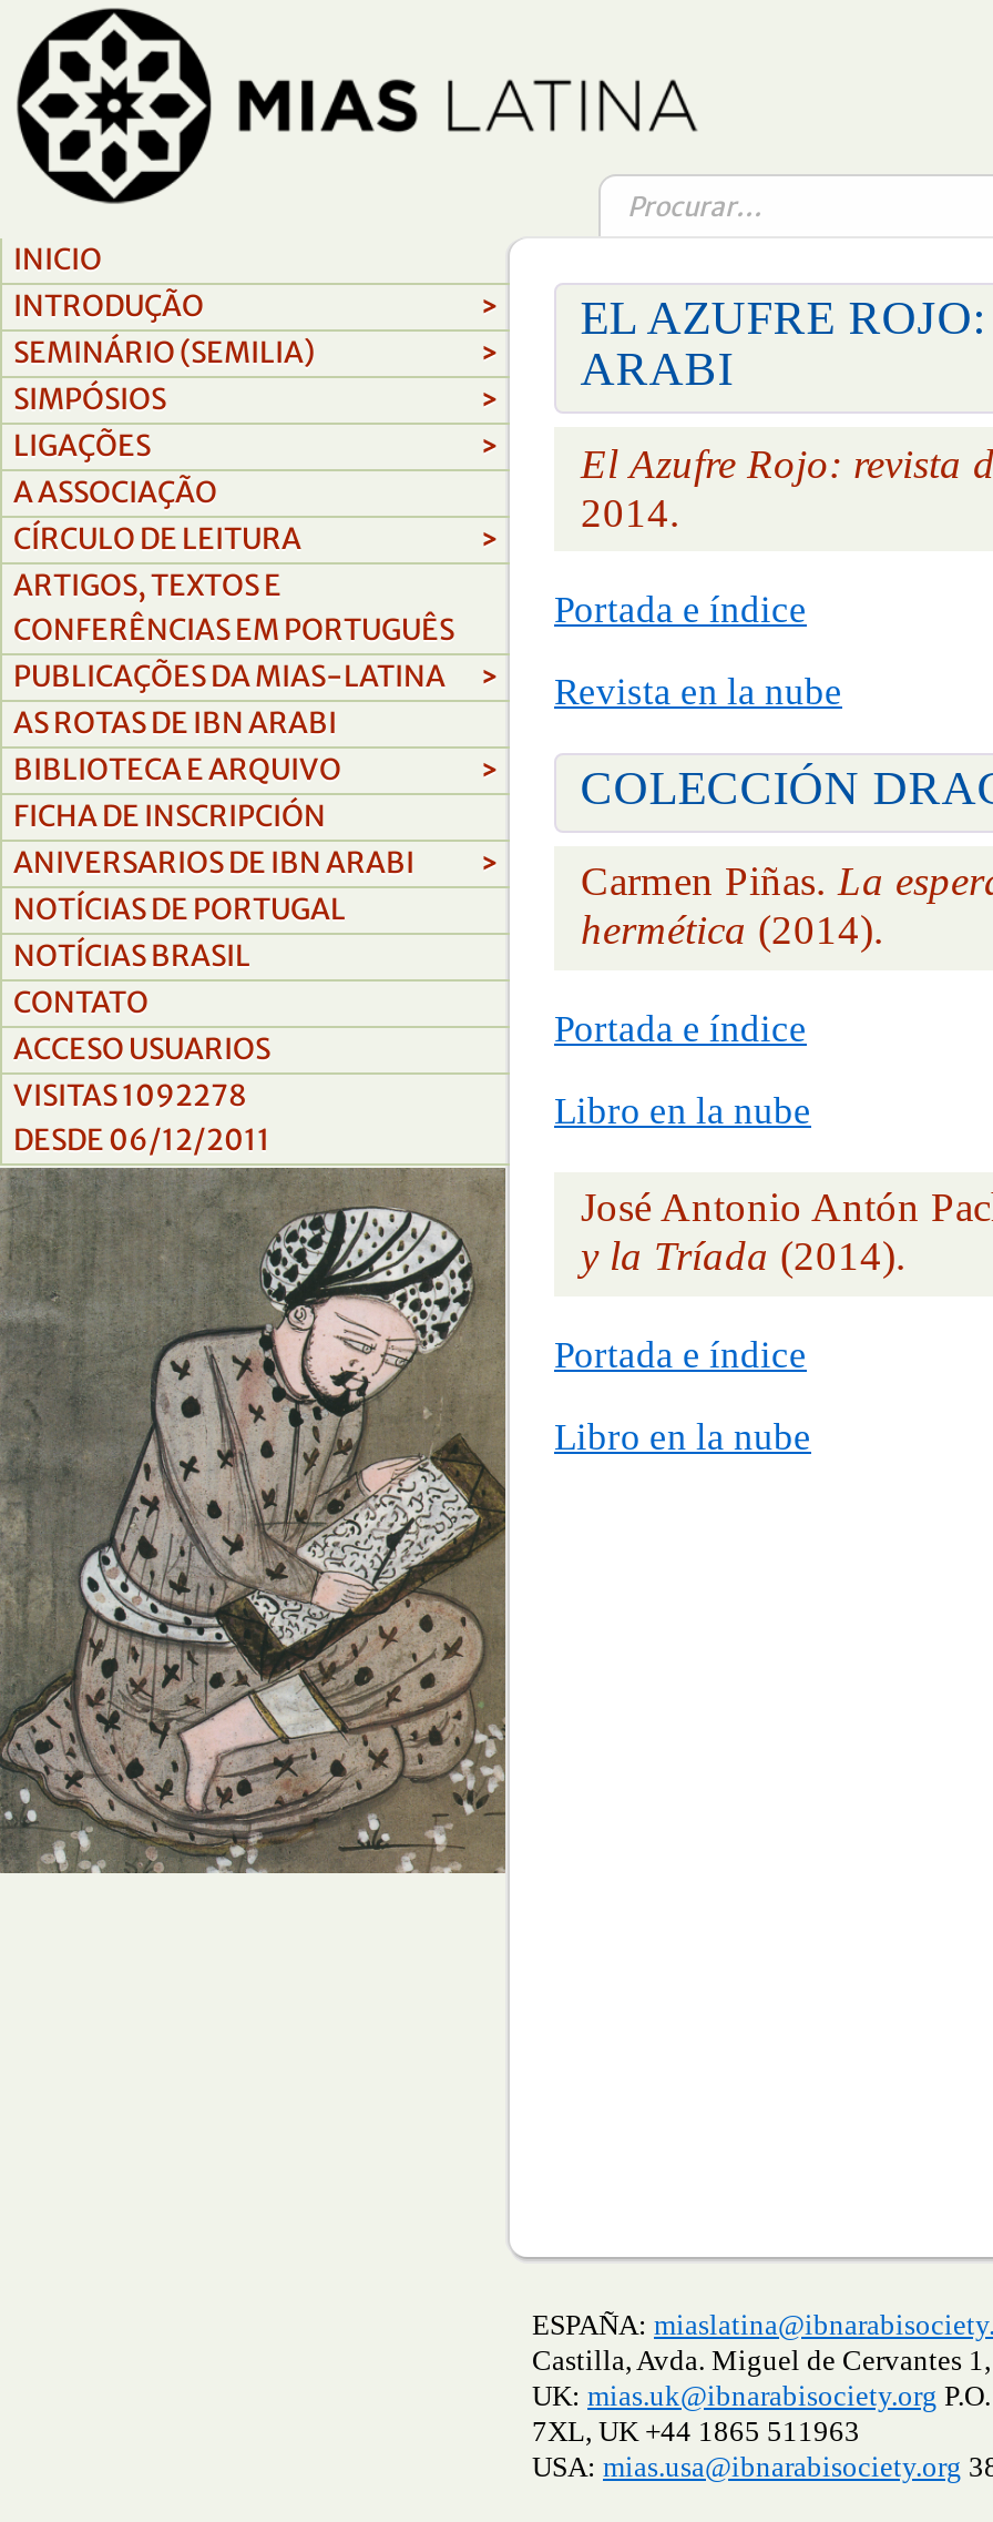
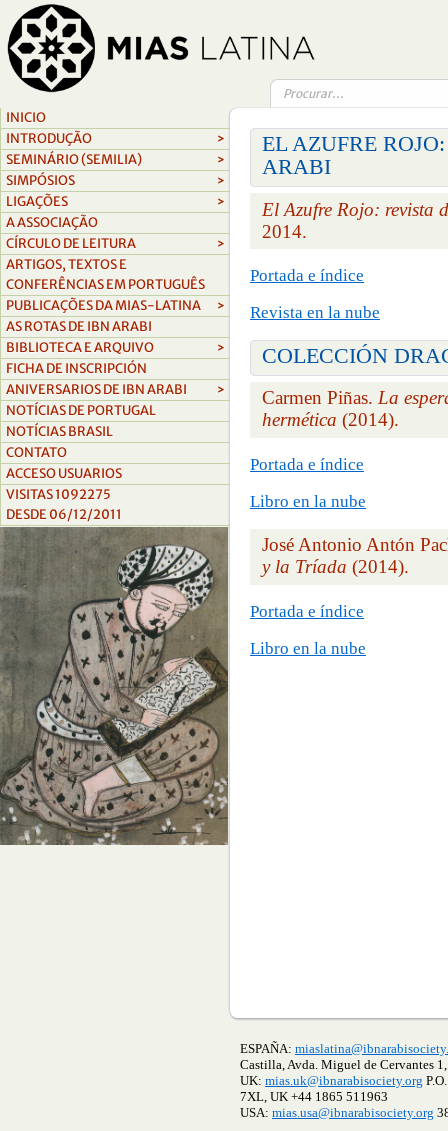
- VISITAS 1092278
+ VISITAS 1092275
